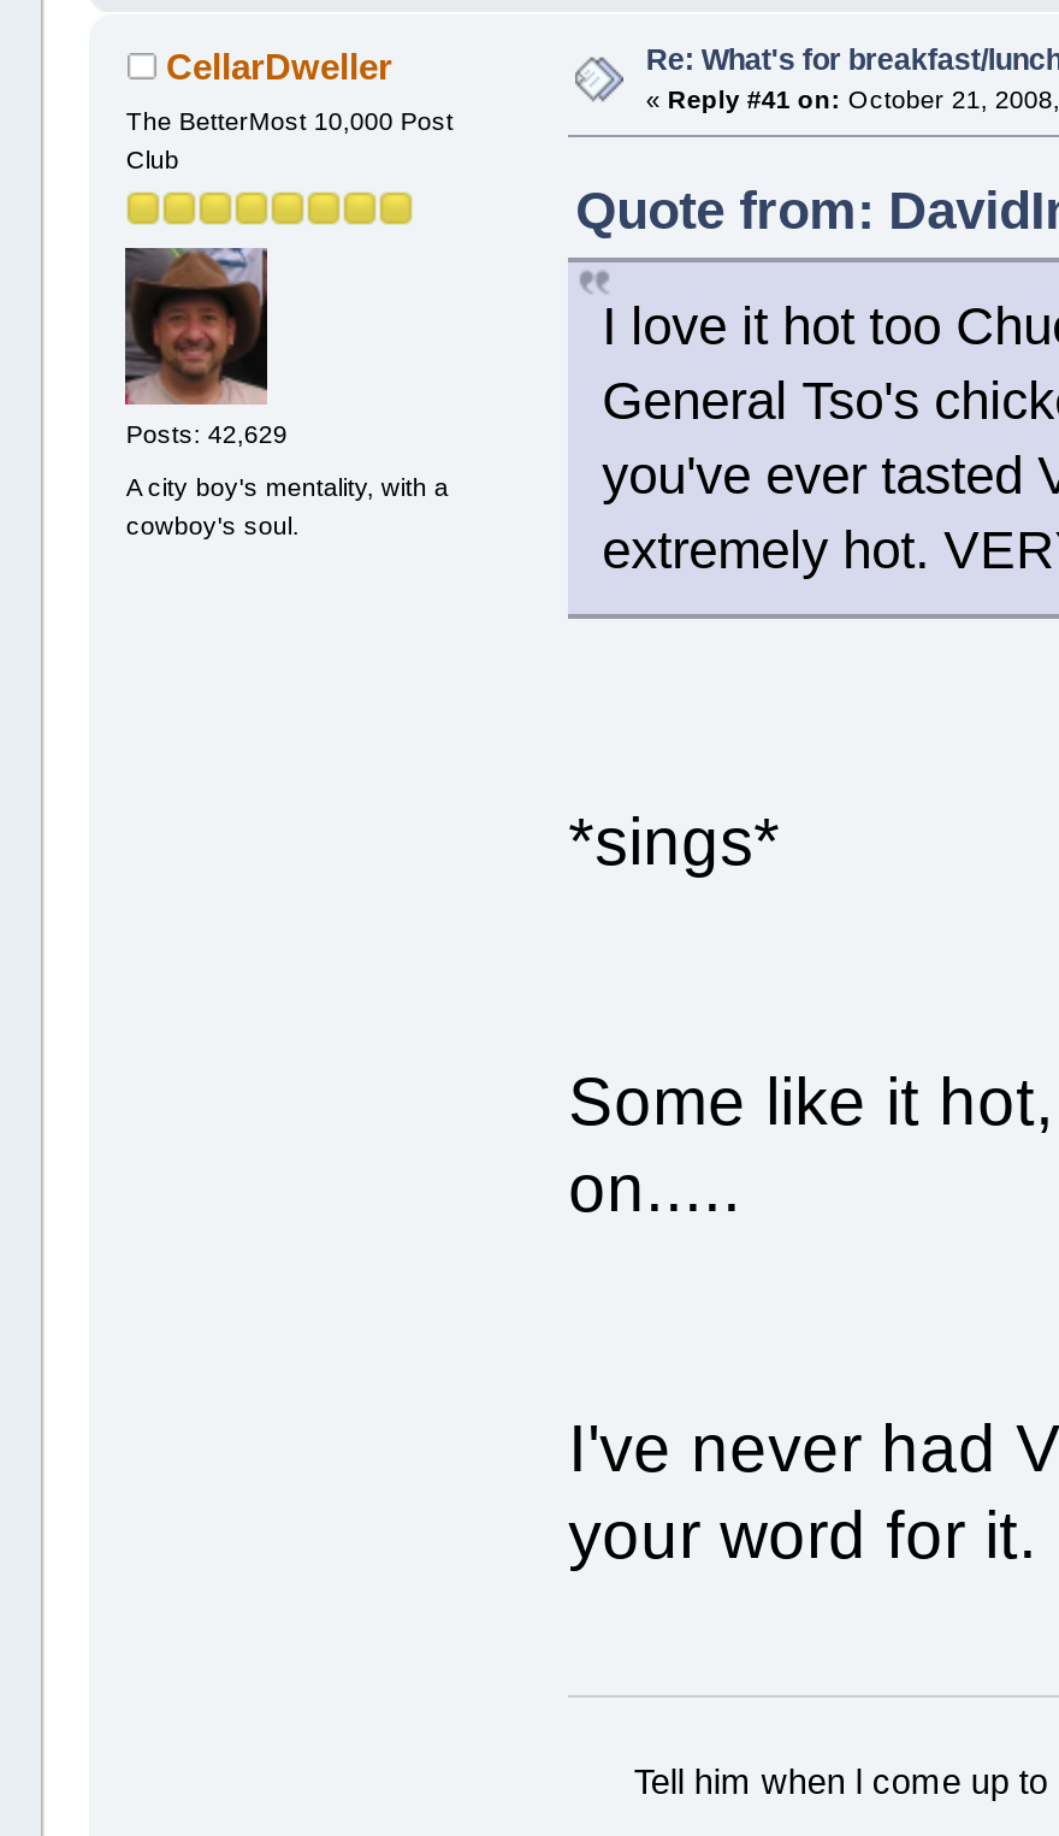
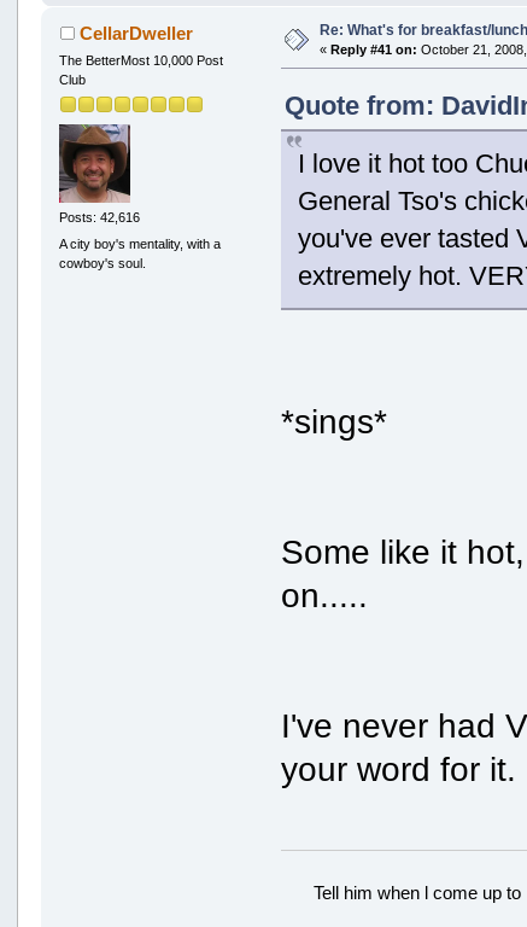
- Posts: 42,629
+ Posts: 42,616
